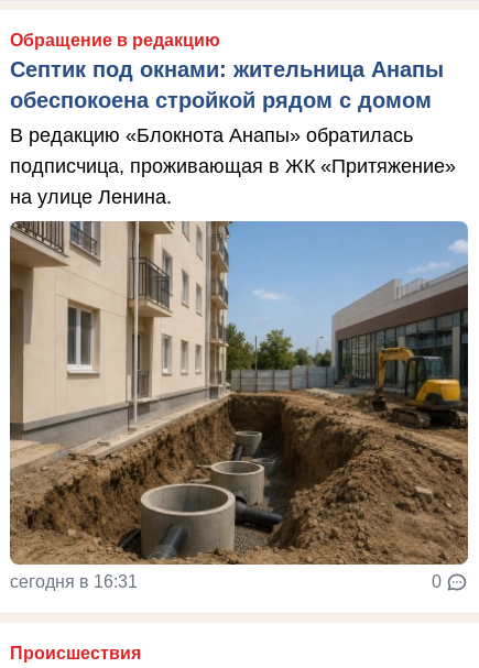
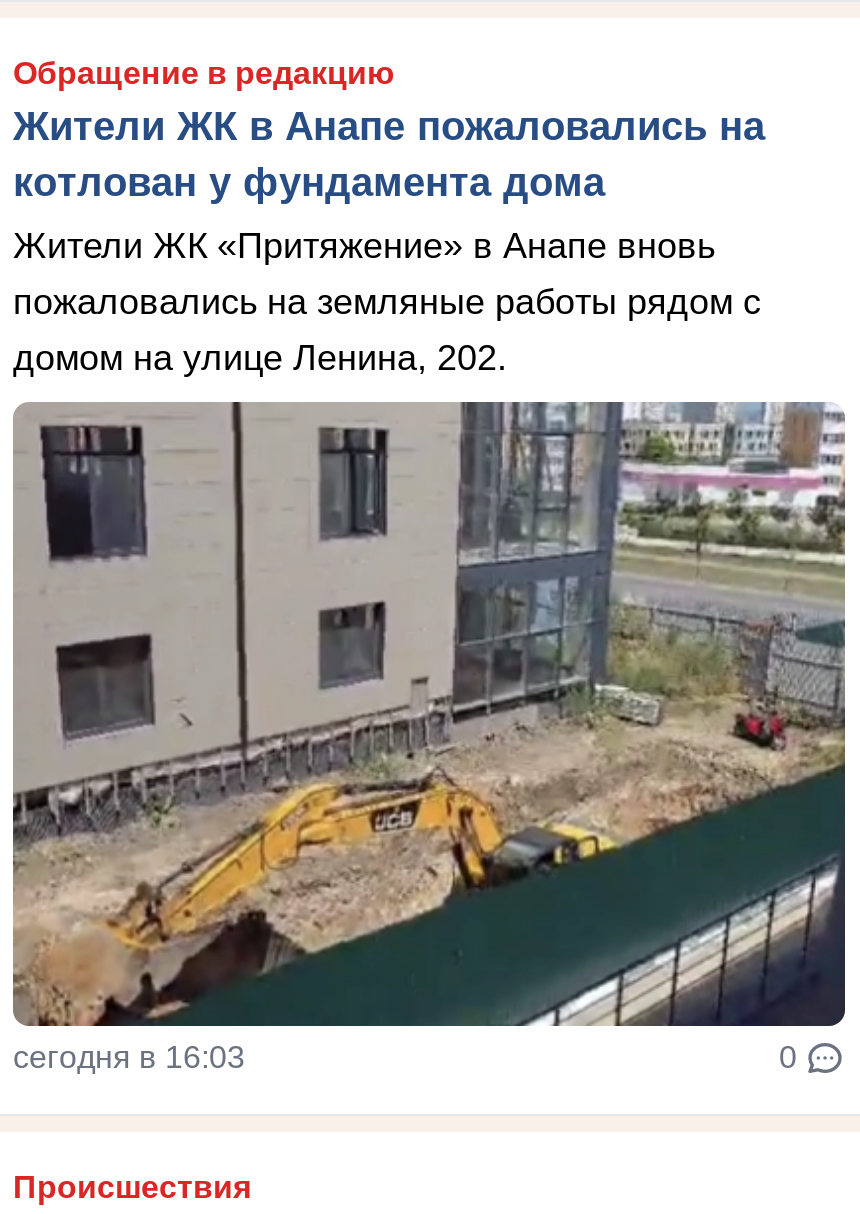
- Септик под окнами: жительница Анапы
- обеспокоена стройкой рядом с домом
+ Жители ЖК в Анапе пожаловались на
+ котлован у фундамента дома

- В редакцию «Блокнота Анапы» обратилась
- подписчица, проживающая в ЖК «Притяжение»
- на улице Ленина.
+ Жители ЖК «Притяжение» в Анапе вновь
+ пожаловались на земляные работы рядом с
+ домом на улице Ленина, 202.

- [image]
- сегодня в 16:31
+ [image]
+ сегодня в 16:03
